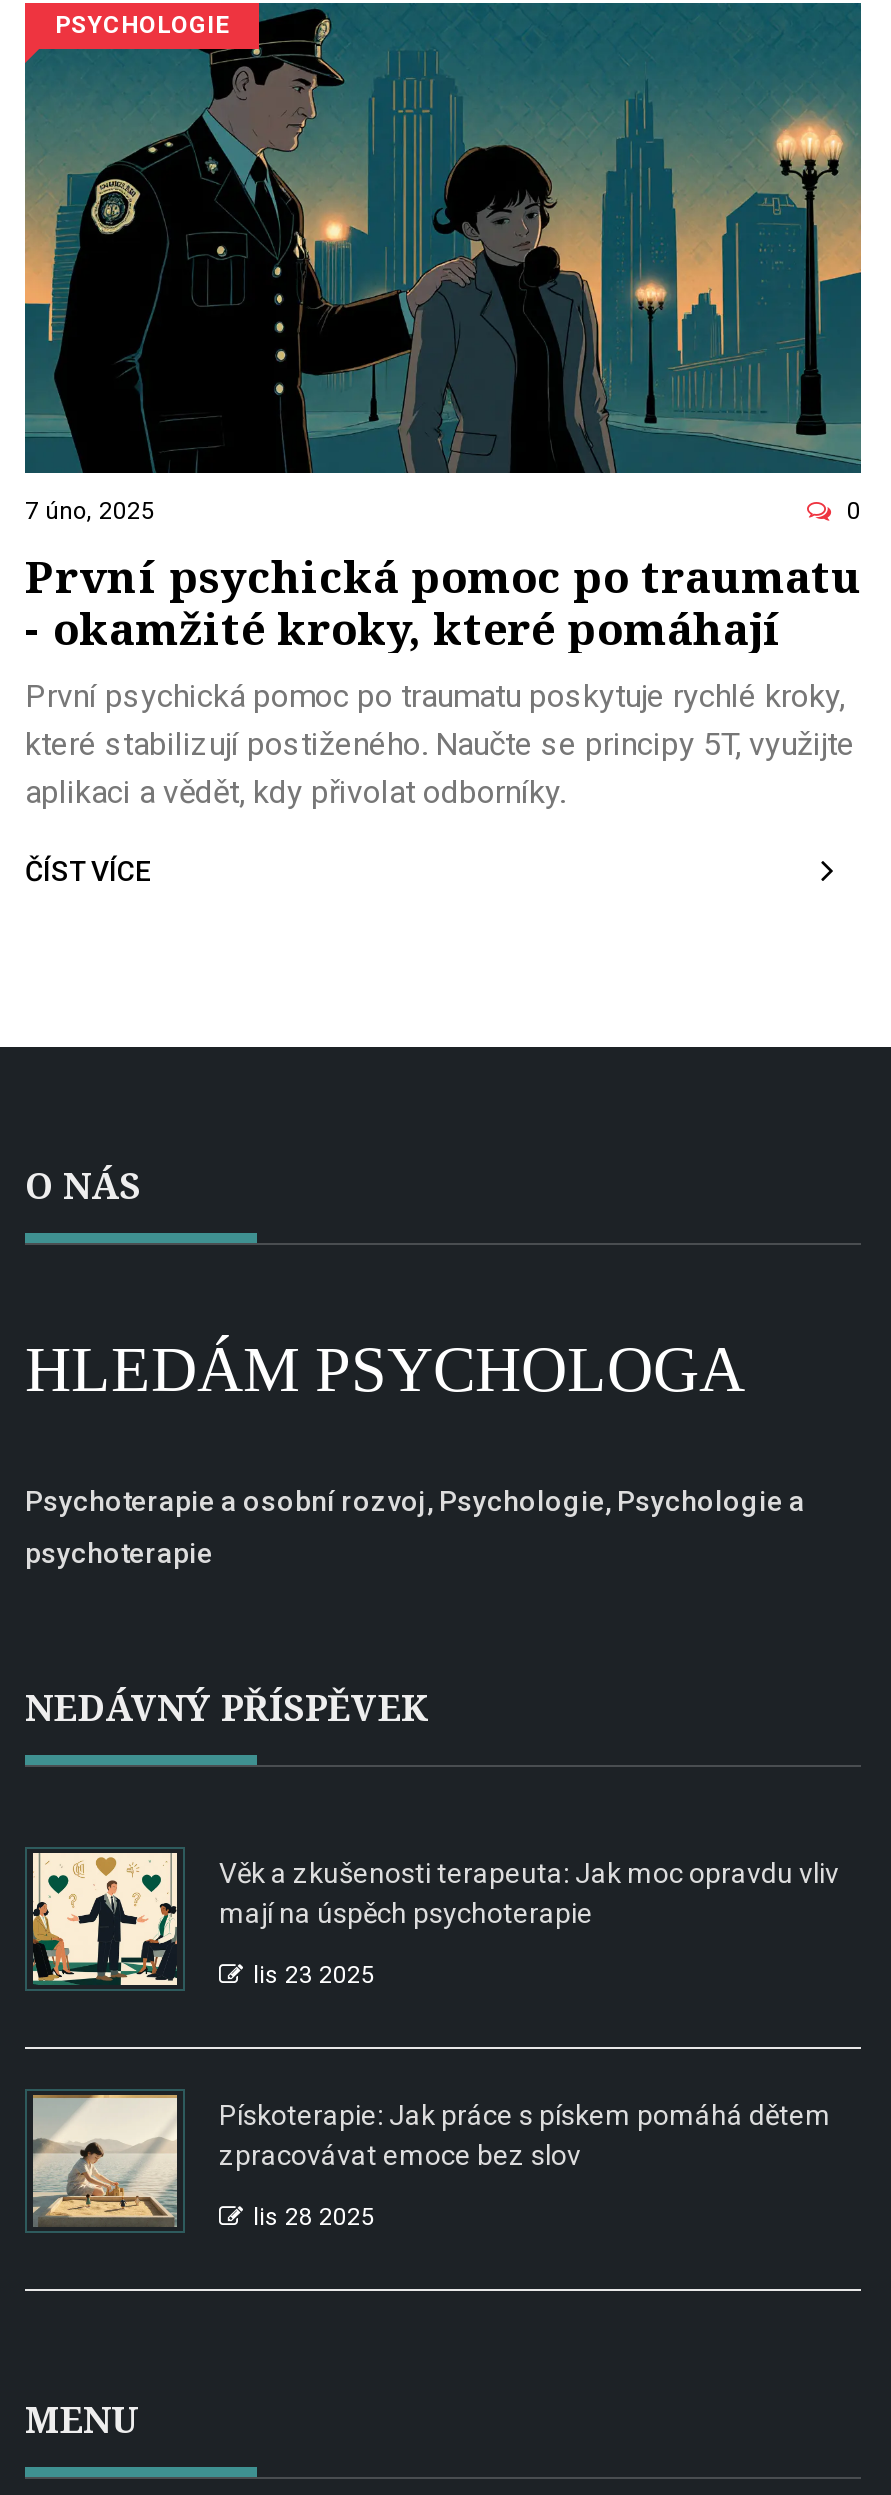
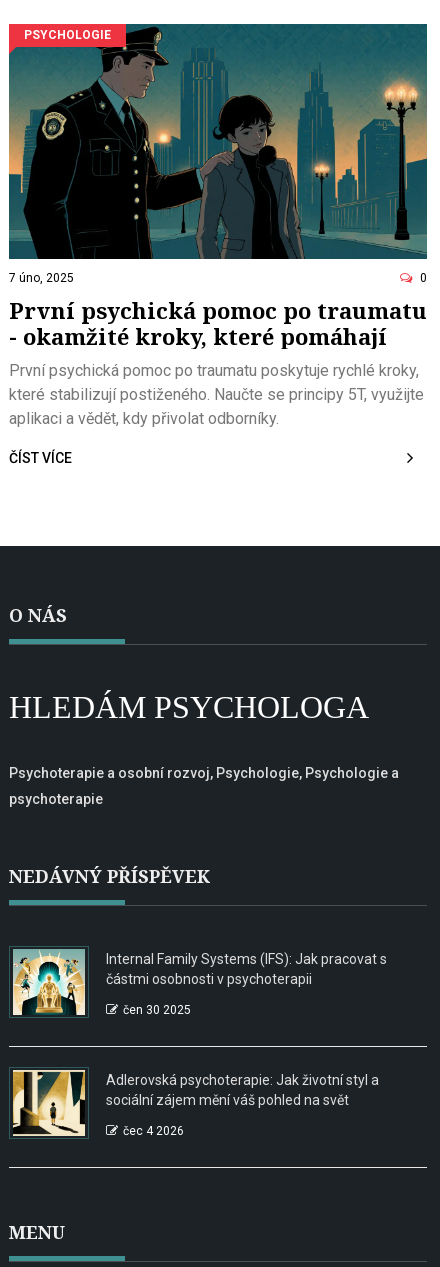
- [image]
- Věk a zkušenosti terapeuta: Jak moc opravdu vliv
- mají na úspěch psychoterapie
+ [image]
+ Internal Family Systems (IFS): Jak pracovat s
+ částmi osobnosti v psychoterapii

- lis 23 2025
+ čen 30 2025

- [image]
- Pískoterapie: Jak práce s pískem pomáhá dětem
- zpracovávat emoce bez slov
+ [image]
+ Adlerovská psychoterapie: Jak životní styl a
+ sociální zájem mění váš pohled na svět

- lis 28 2025
+ čec 4 2026
